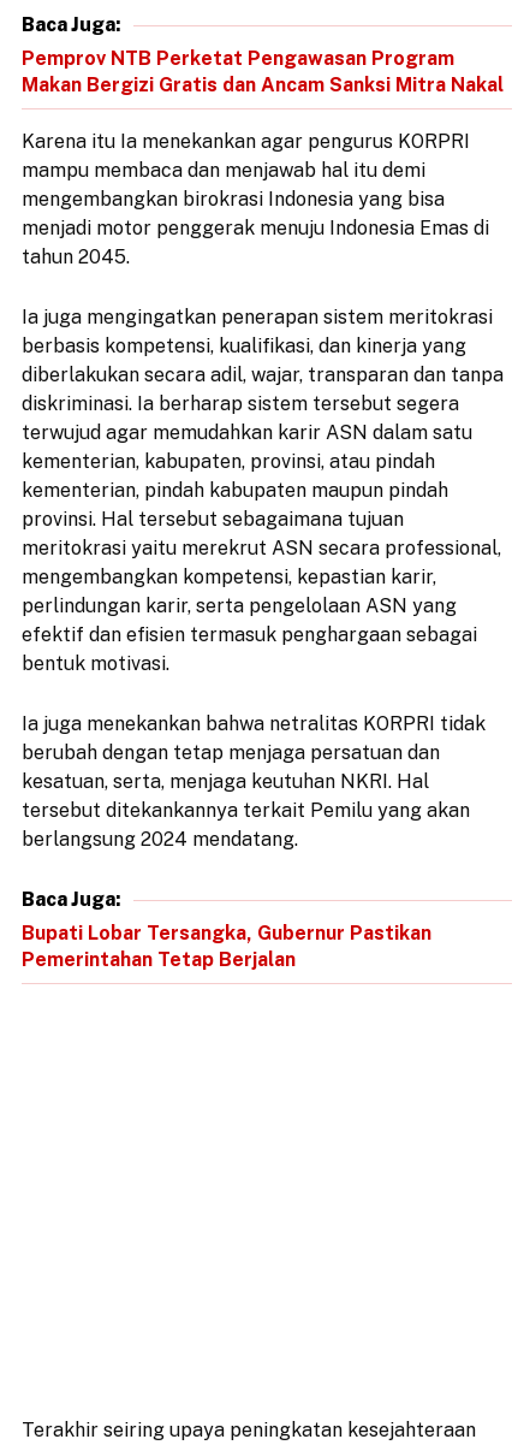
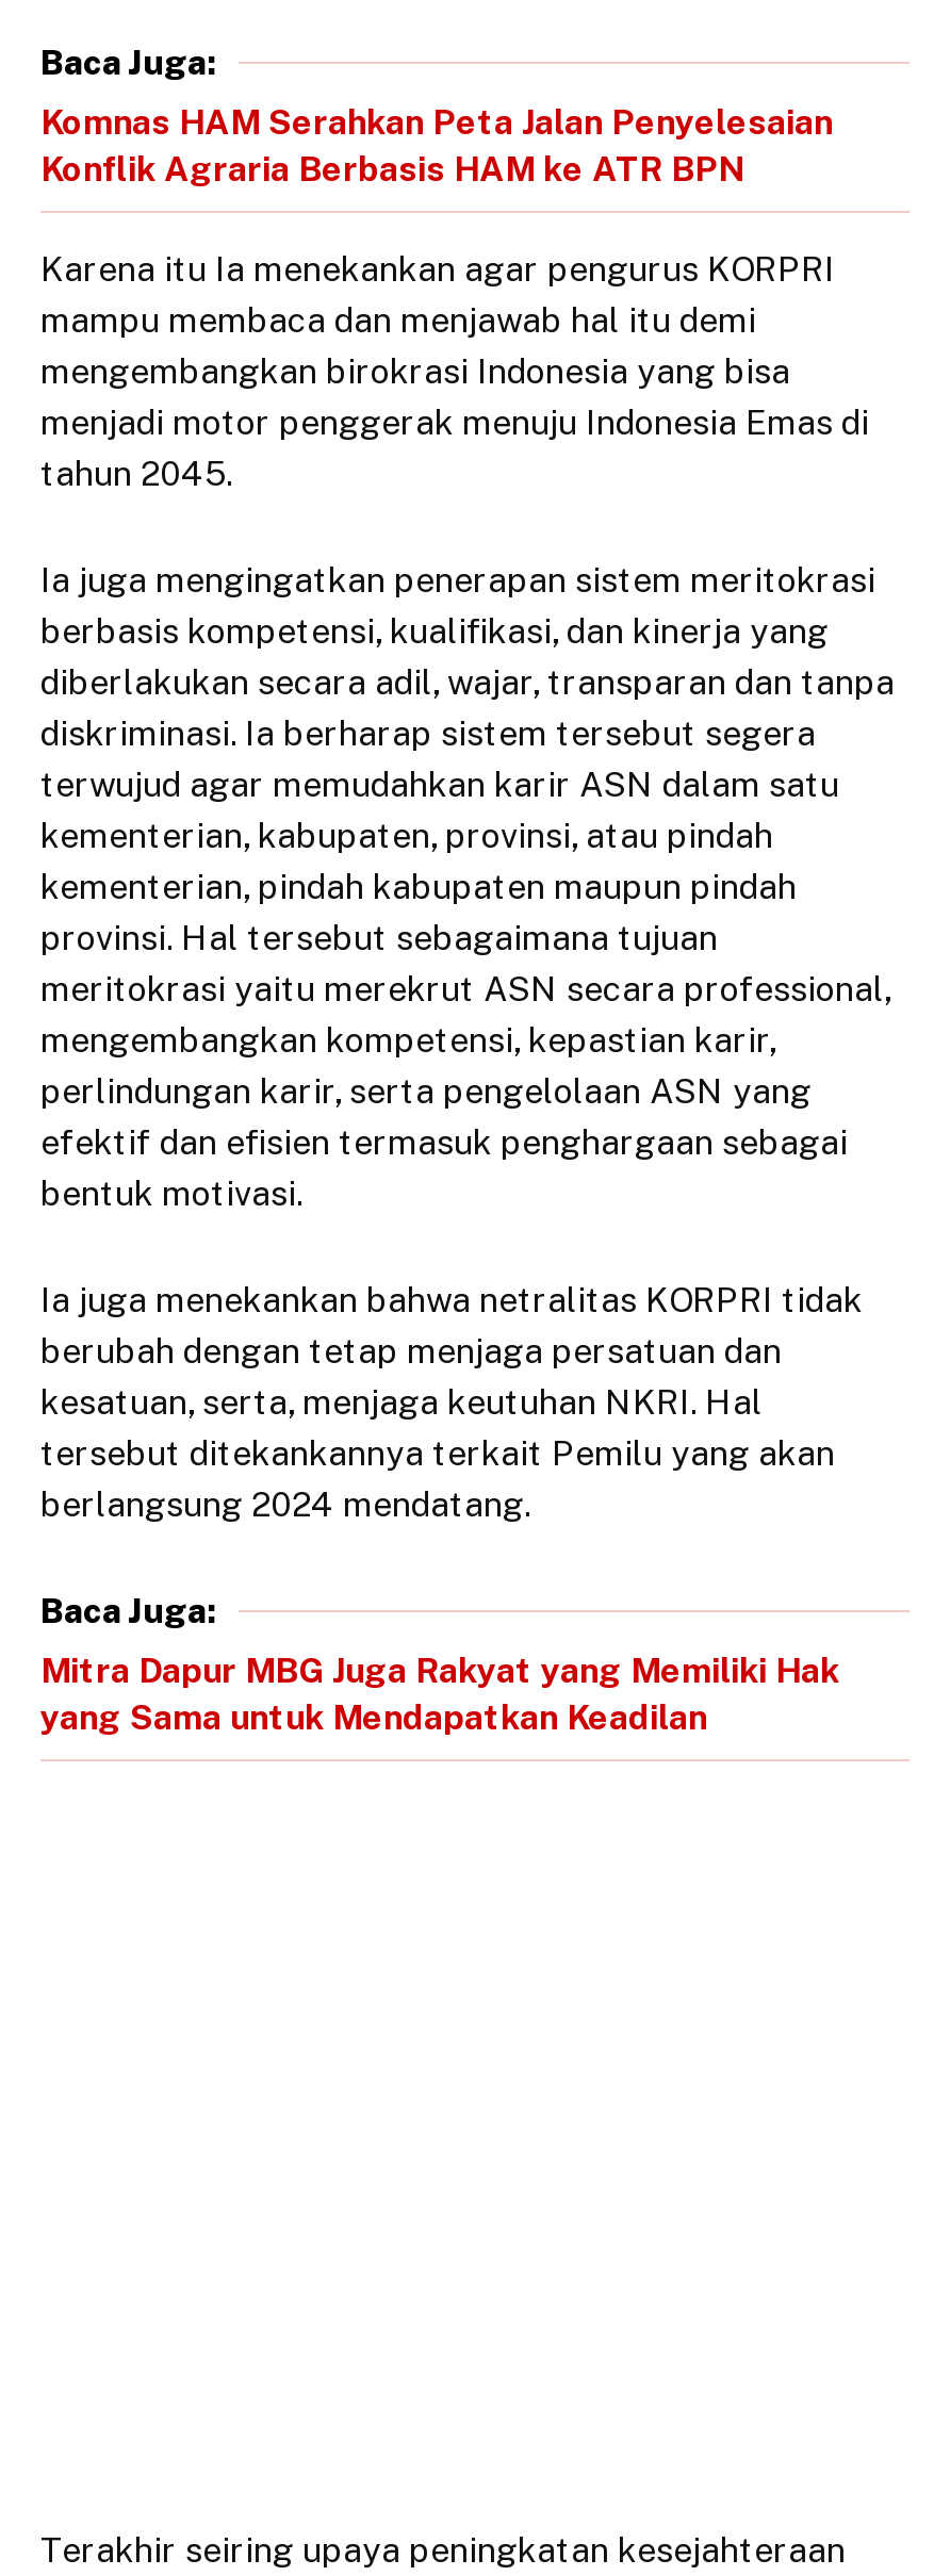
- Pemprov NTB Perketat Pengawasan Program
- Makan Bergizi Gratis dan Ancam Sanksi Mitra Nakal
+ Komnas HAM Serahkan Peta Jalan Penyelesaian
+ Konflik Agraria Berbasis HAM ke ATR BPN

- Bupati Lobar Tersangka, Gubernur Pastikan
- Pemerintahan Tetap Berjalan
+ Mitra Dapur MBG Juga Rakyat yang Memiliki Hak
+ yang Sama untuk Mendapatkan Keadilan
